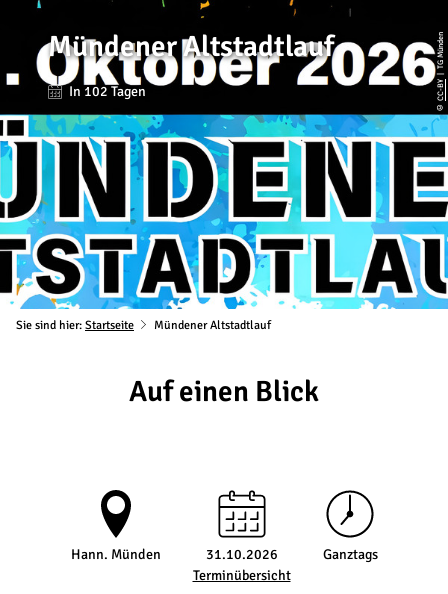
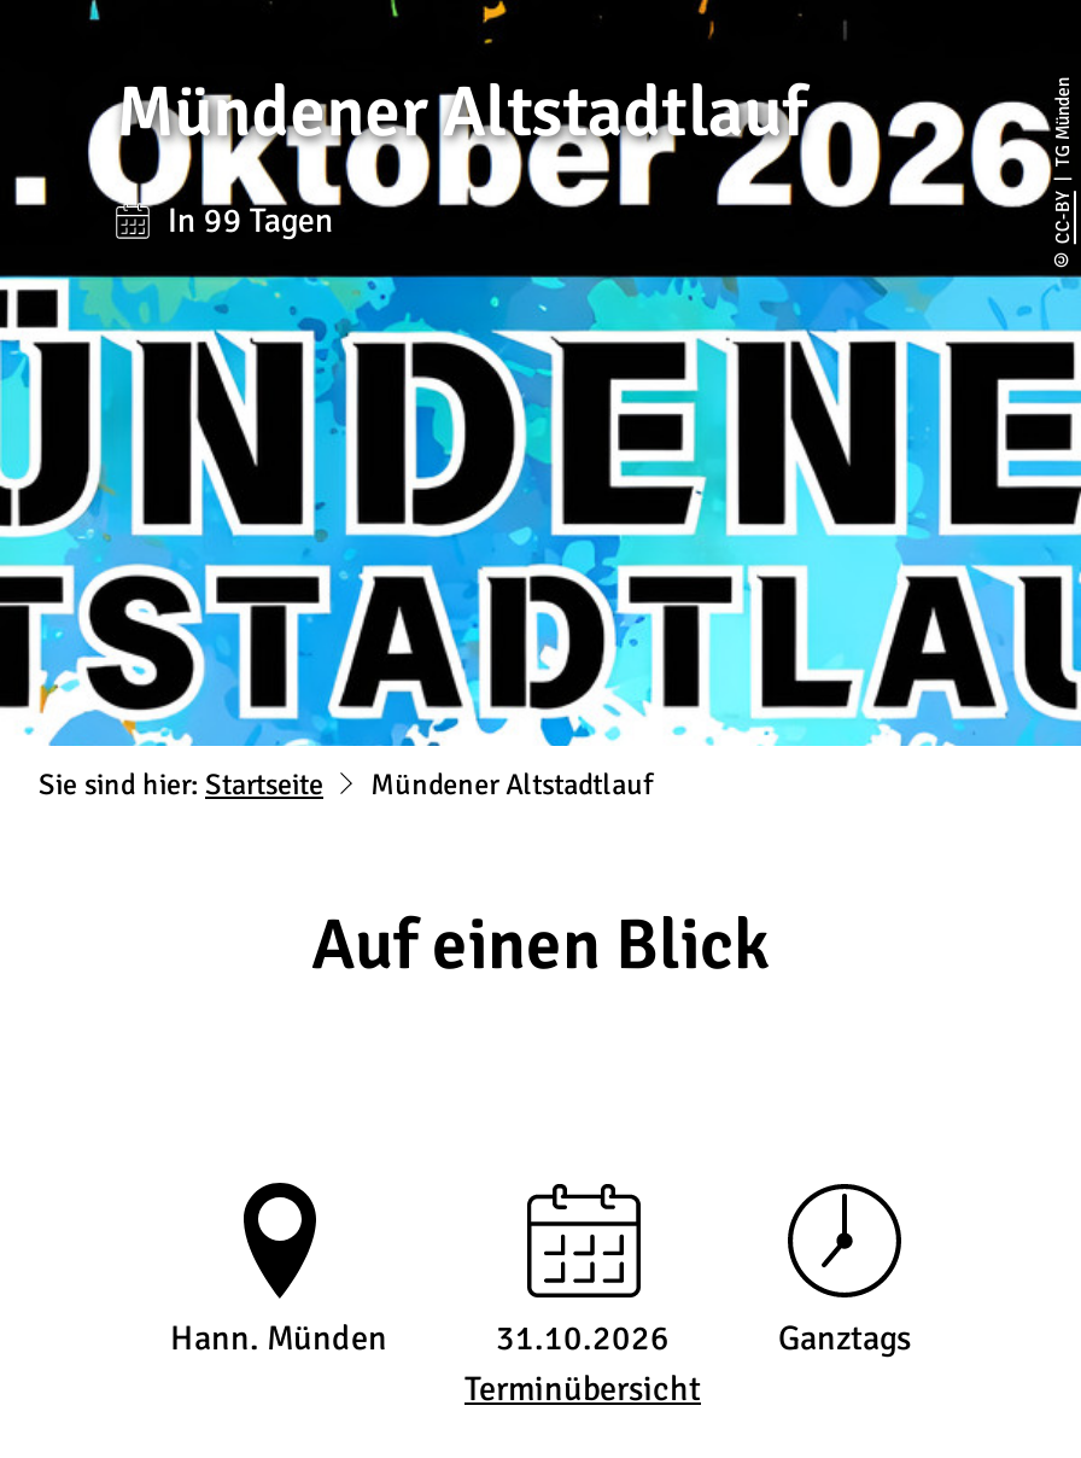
- In 102 Tagen
+ In 99 Tagen
